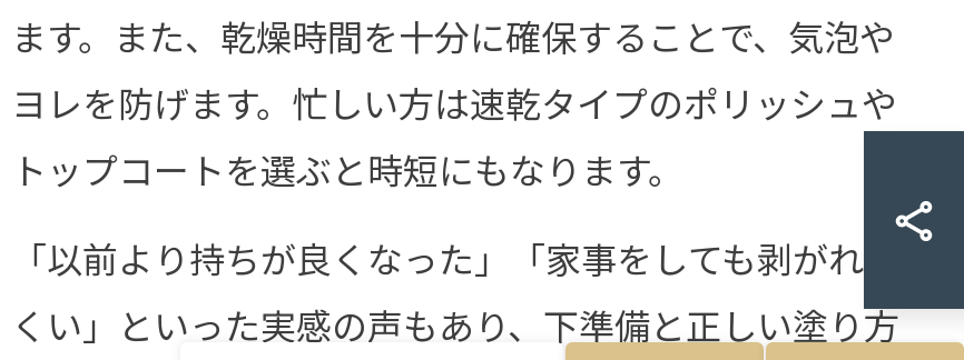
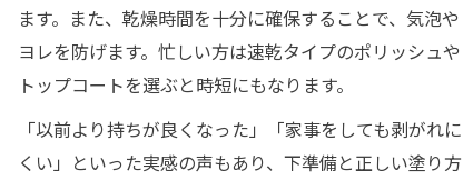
- [image]
